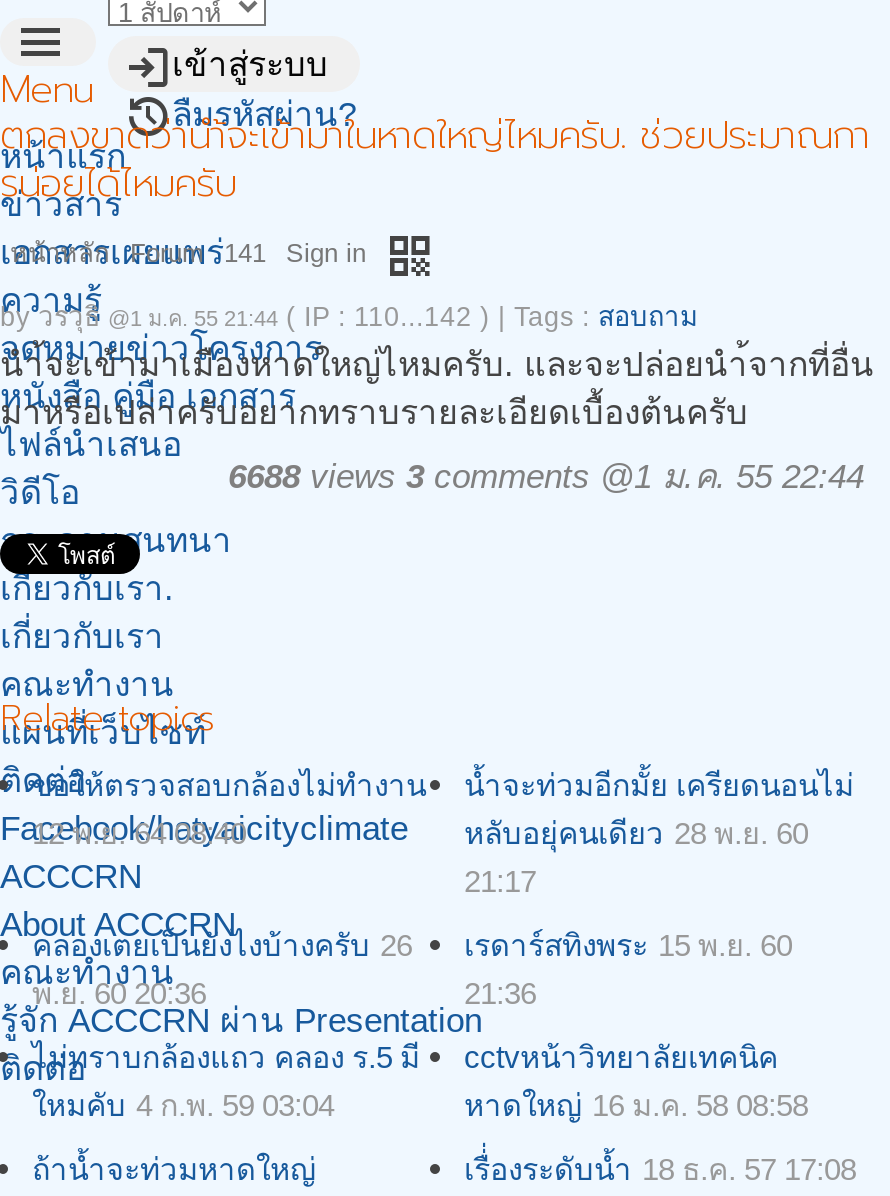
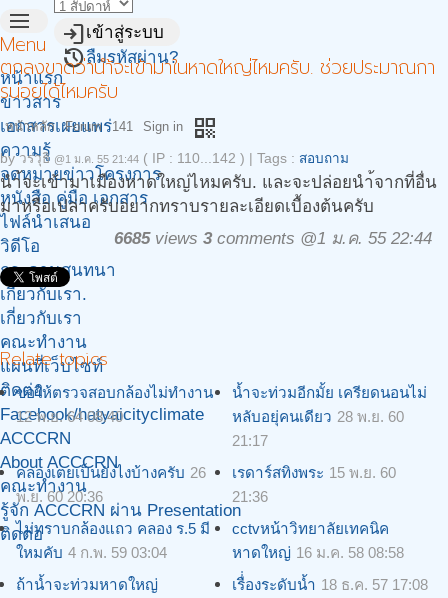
- 6688 views 3 comments @1 ม.ค. 55 22:44
+ 6685 views 3 comments @1 ม.ค. 55 22:44
